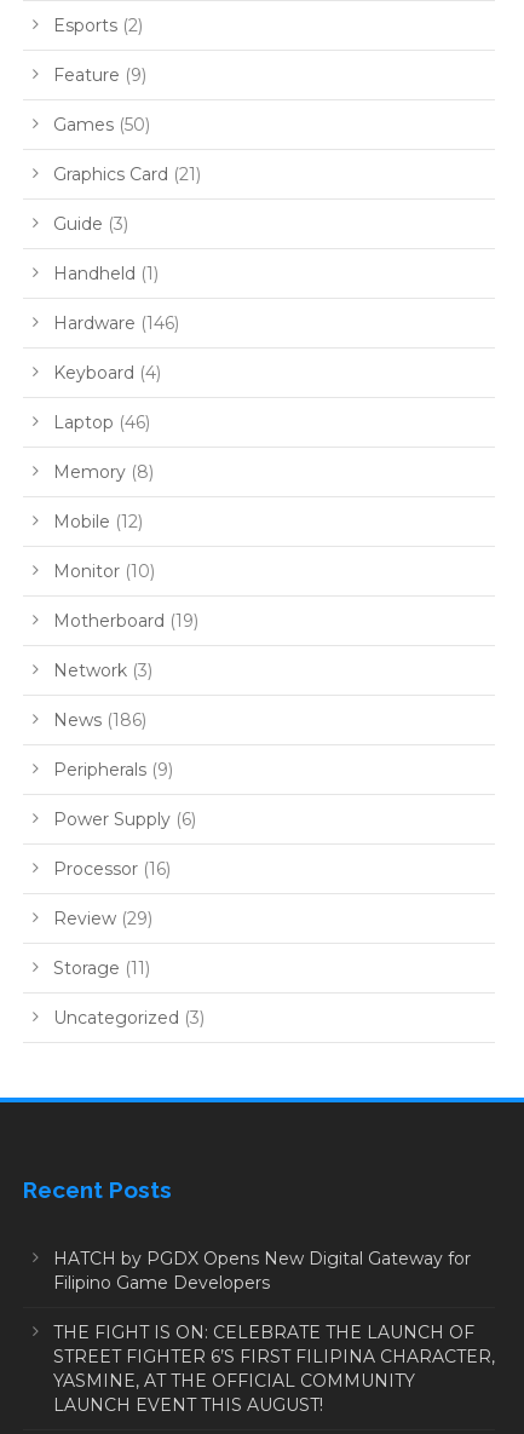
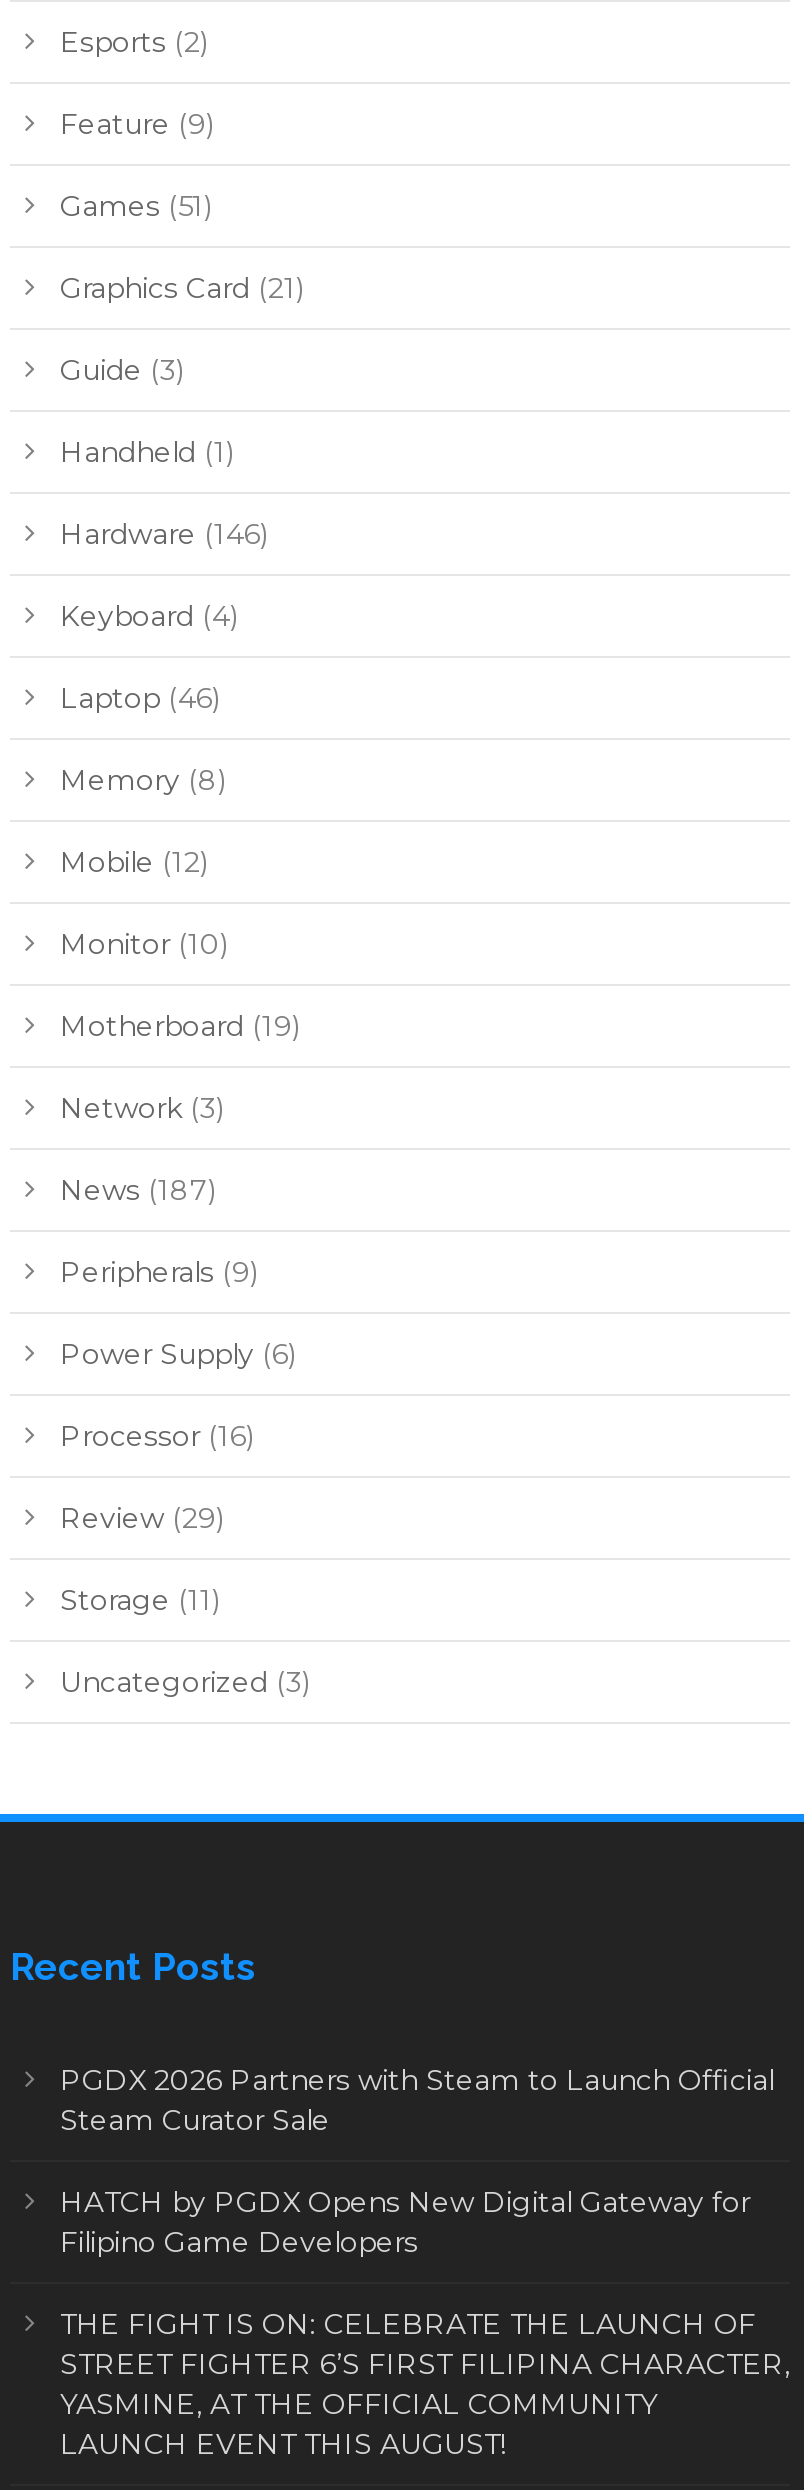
- Games (50)
+ Games (51)

- News (186)
+ News (187)

+ PGDX 2026 Partners with Steam to Launch Official
+ Steam Curator Sale
